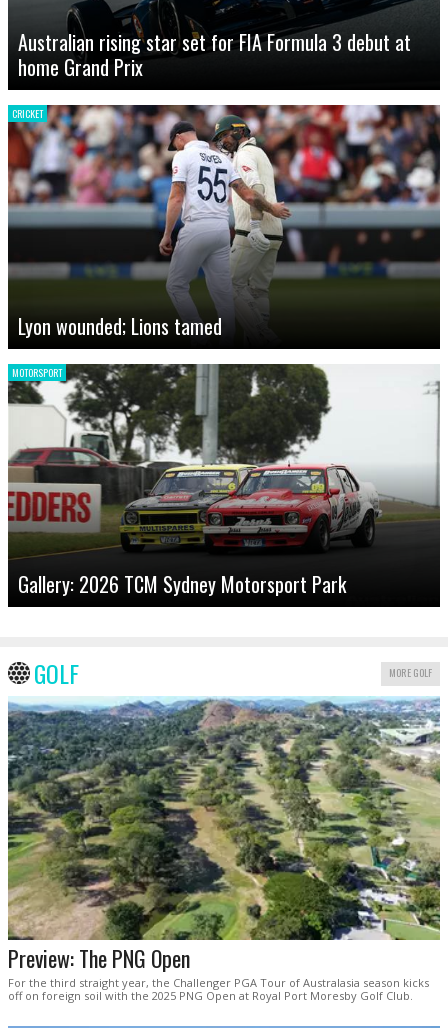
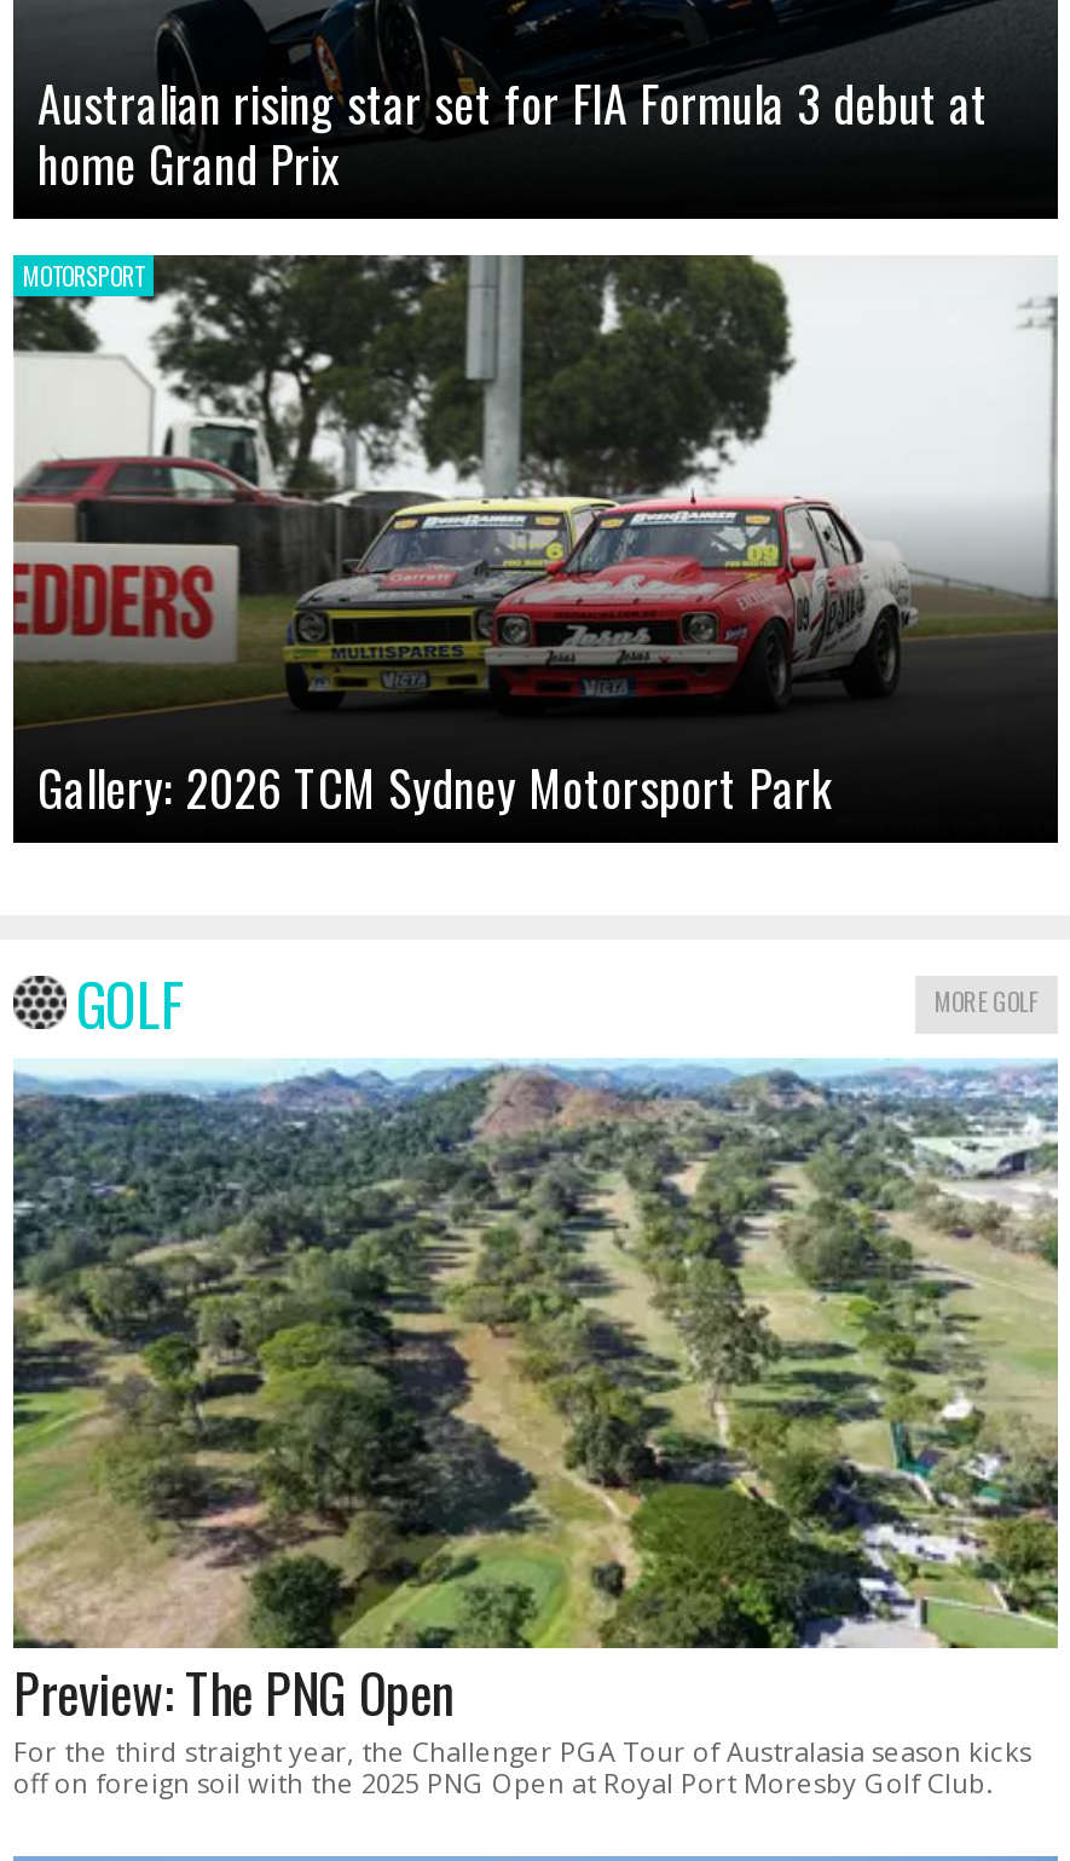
- [image]
- CRICKET

- Lyon wounded; Lions tamed
